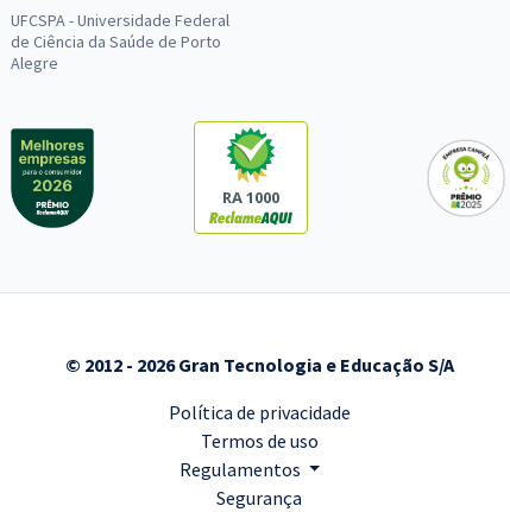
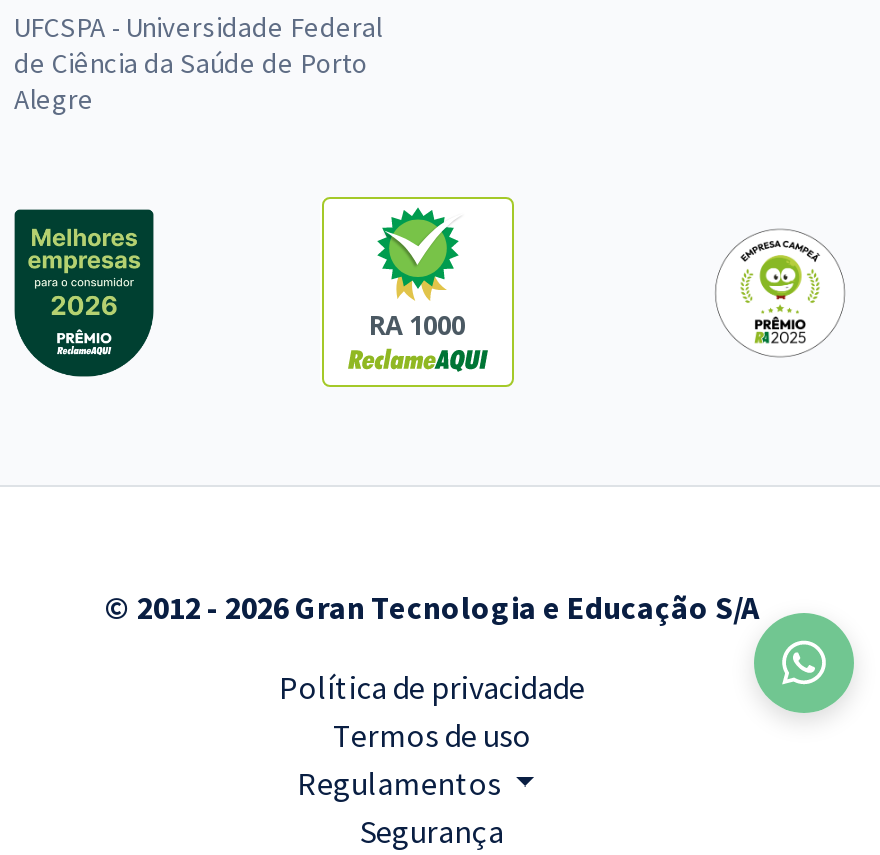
+ [image]
